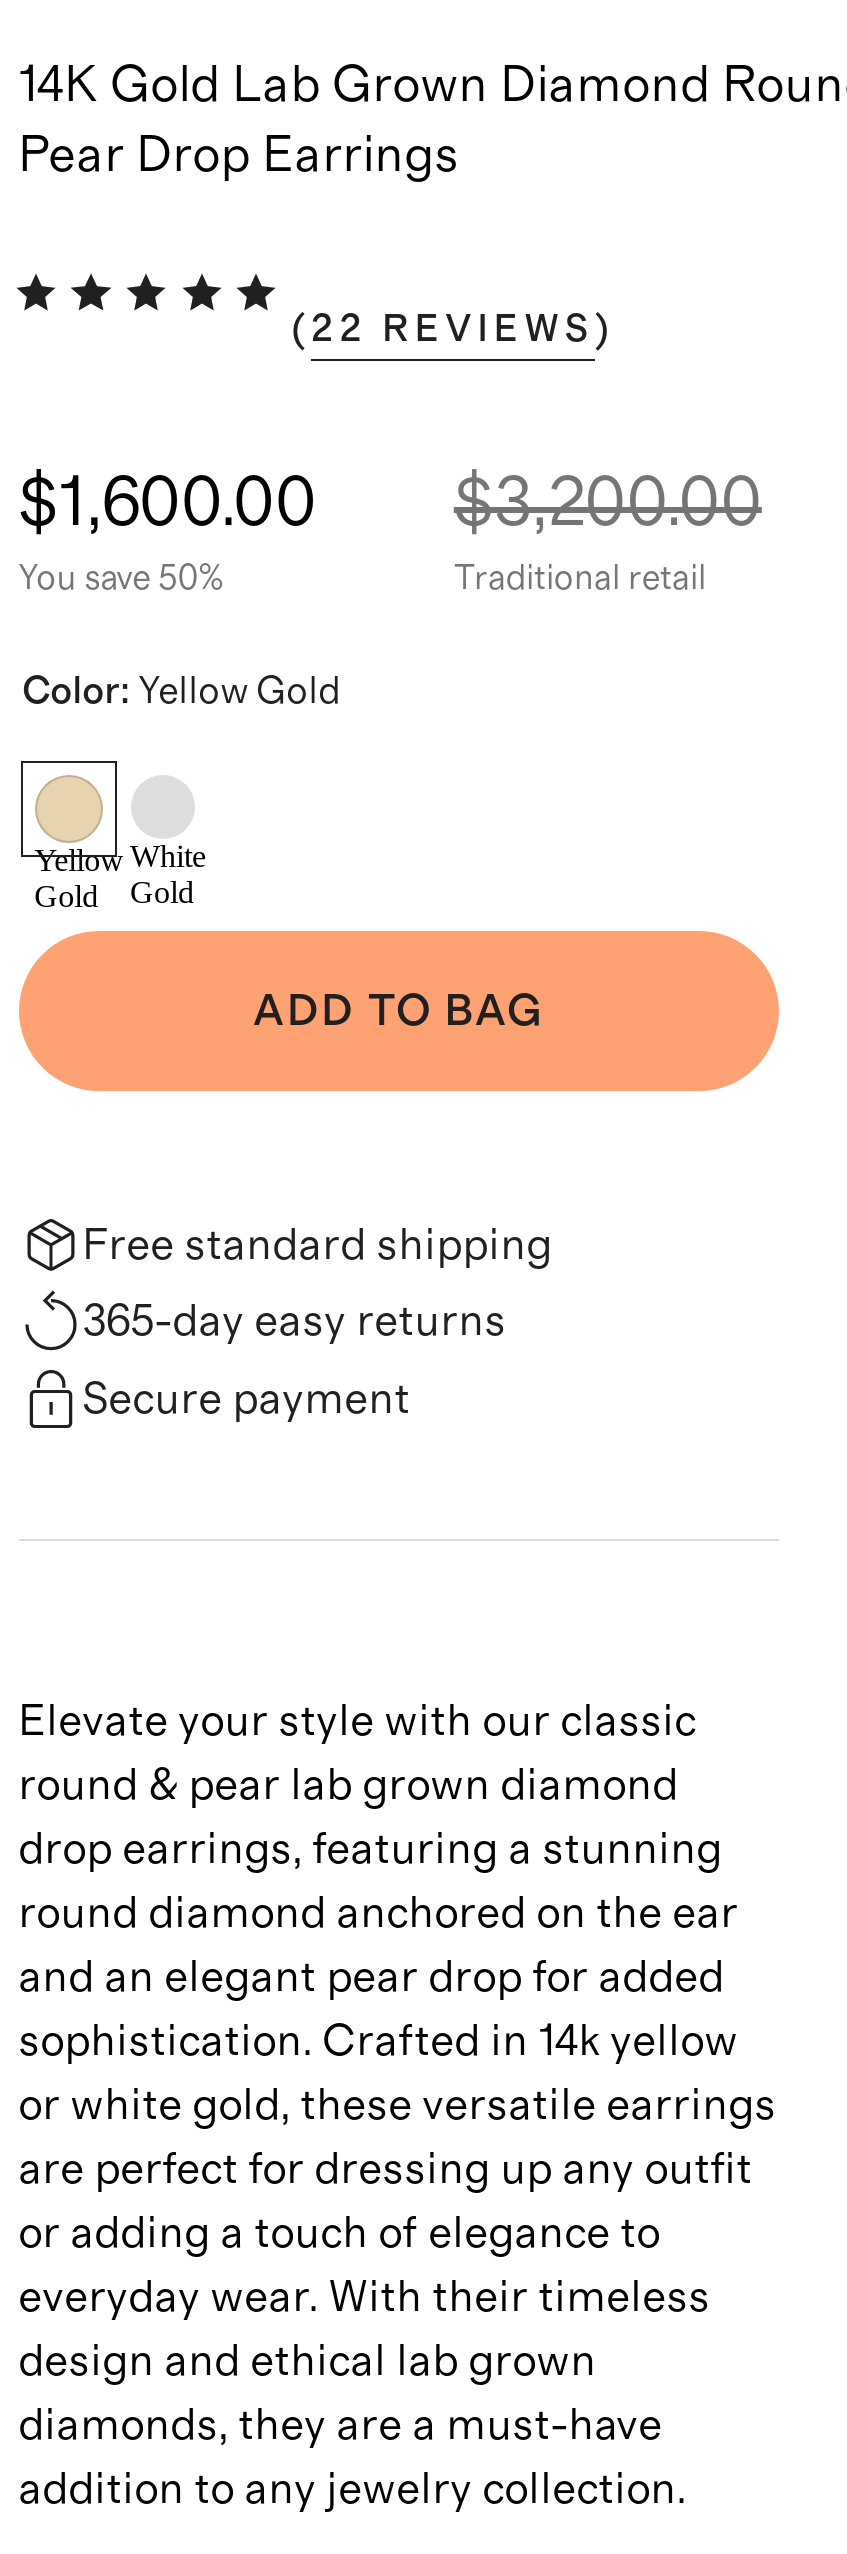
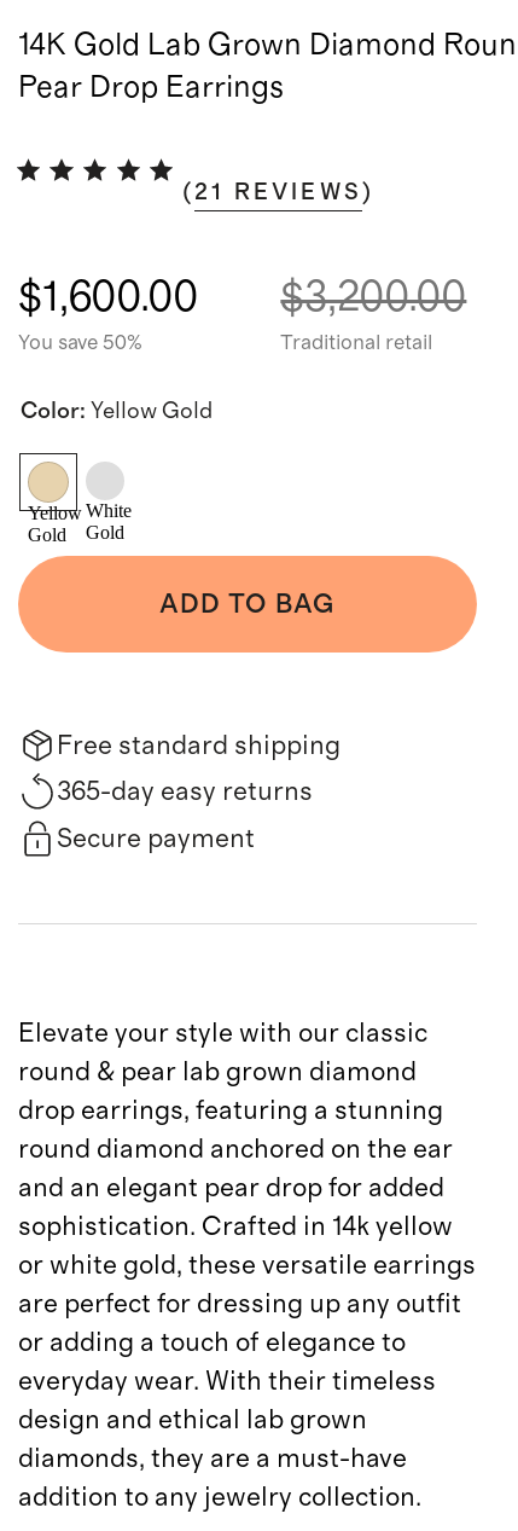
- (22 REVIEWS)
+ (21 REVIEWS)
